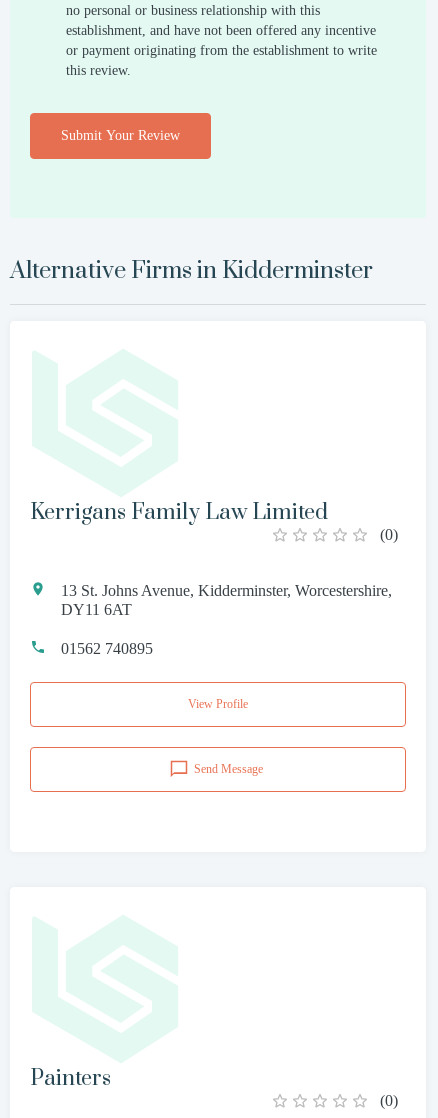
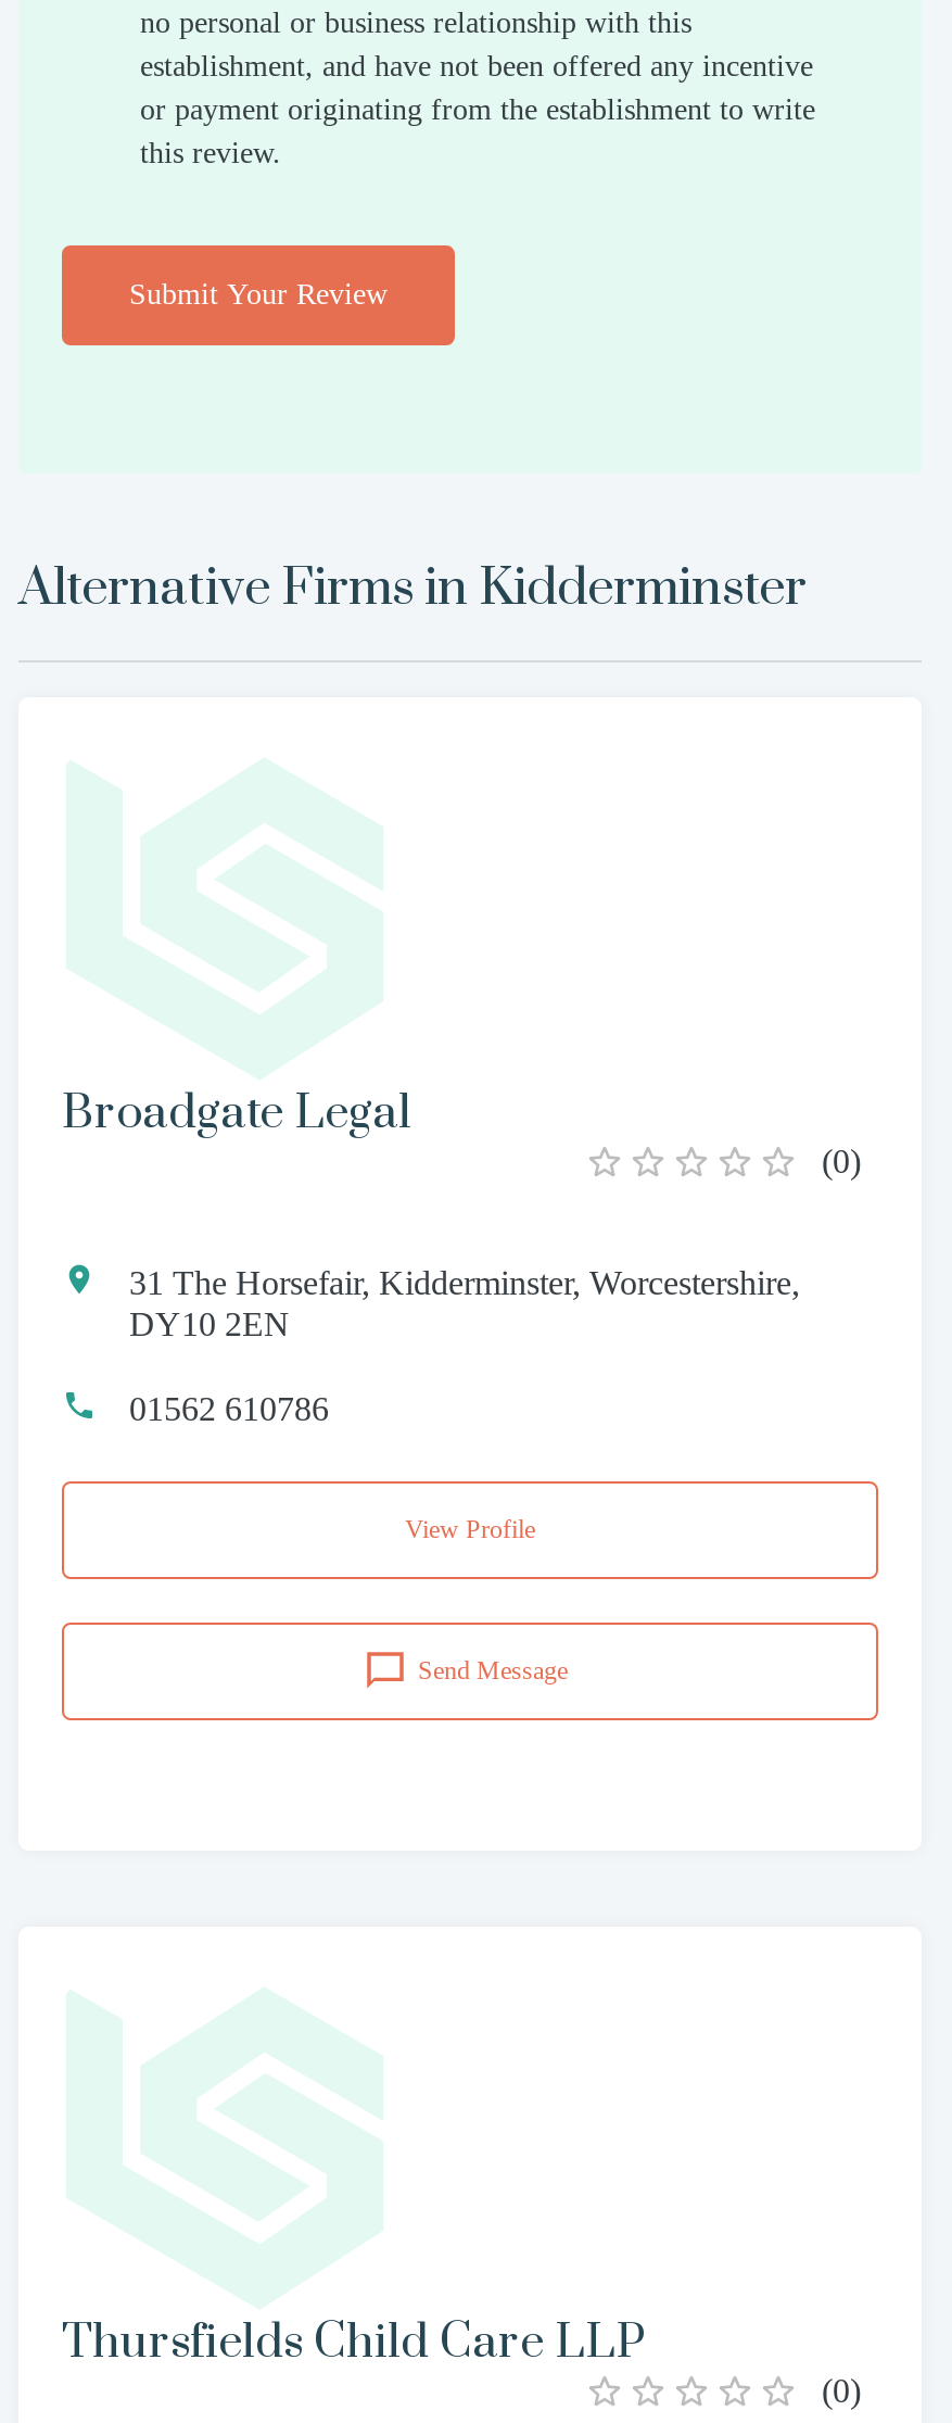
- Kerrigans Family Law Limited
+ Broadgate Legal

- 13 St. Johns Avenue, Kidderminster, Worcestershire,
- DY11 6AT
+ 31 The Horsefair, Kidderminster, Worcestershire,
+ DY10 2EN

- 01562 740895
+ 01562 610786

- Painters
+ Thursfields Child Care LLP
